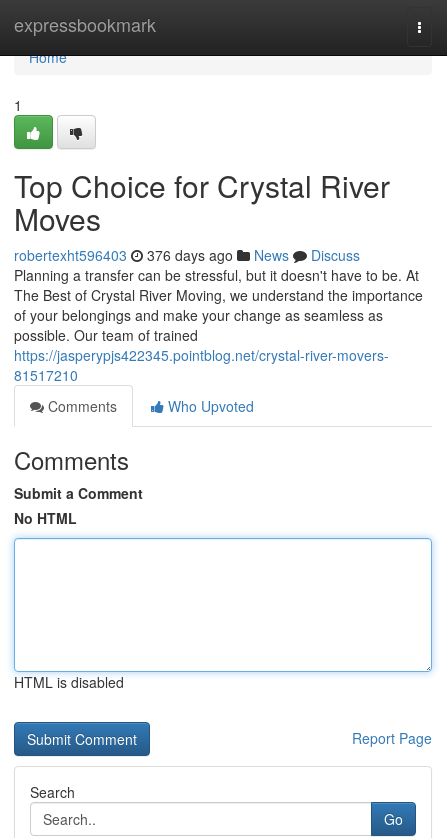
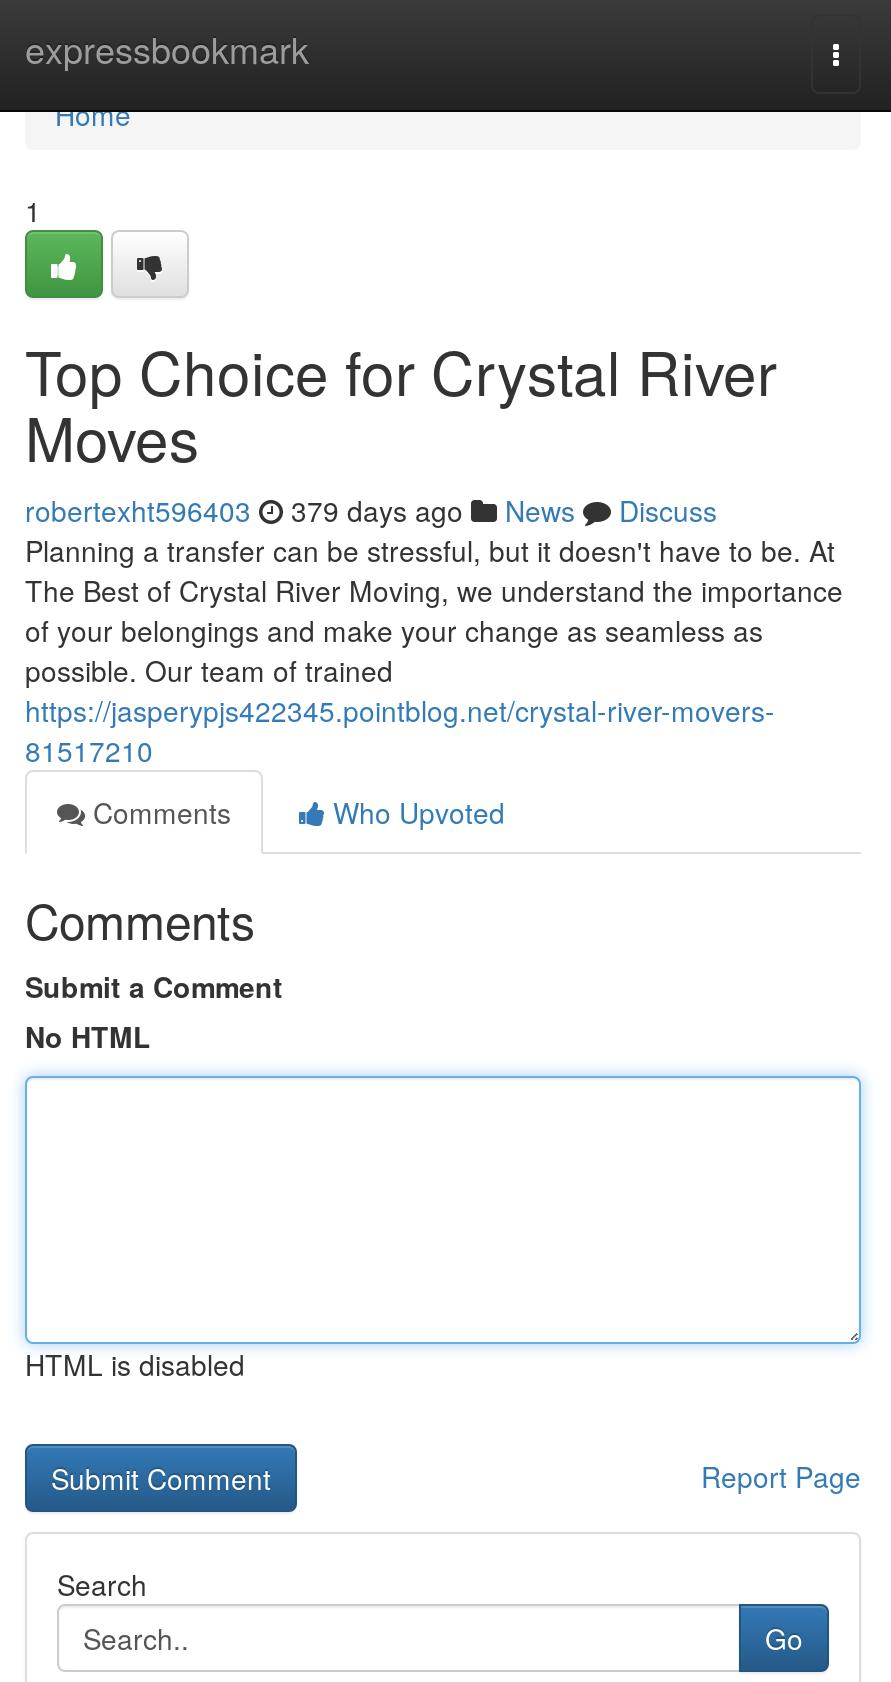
- robertexht596403 376 days ago News Discuss
+ robertexht596403 379 days ago News Discuss
